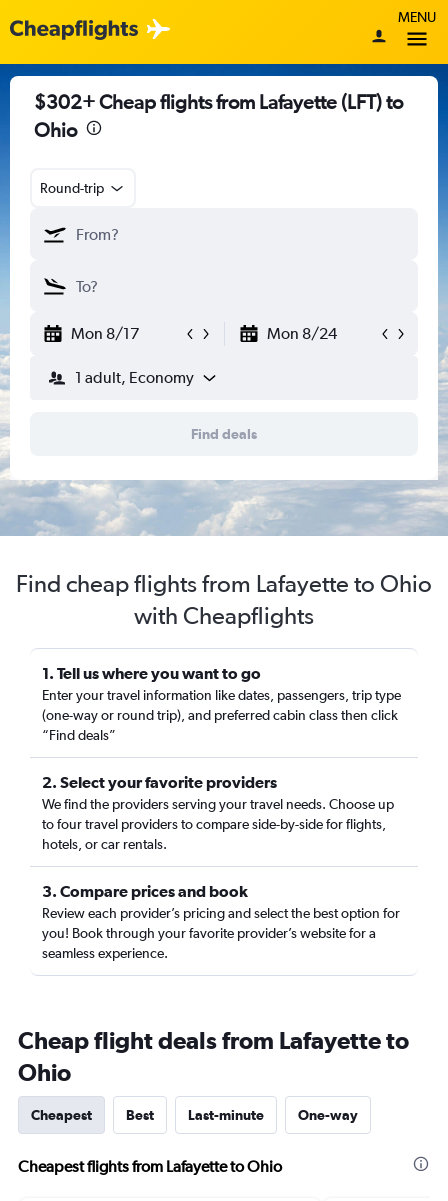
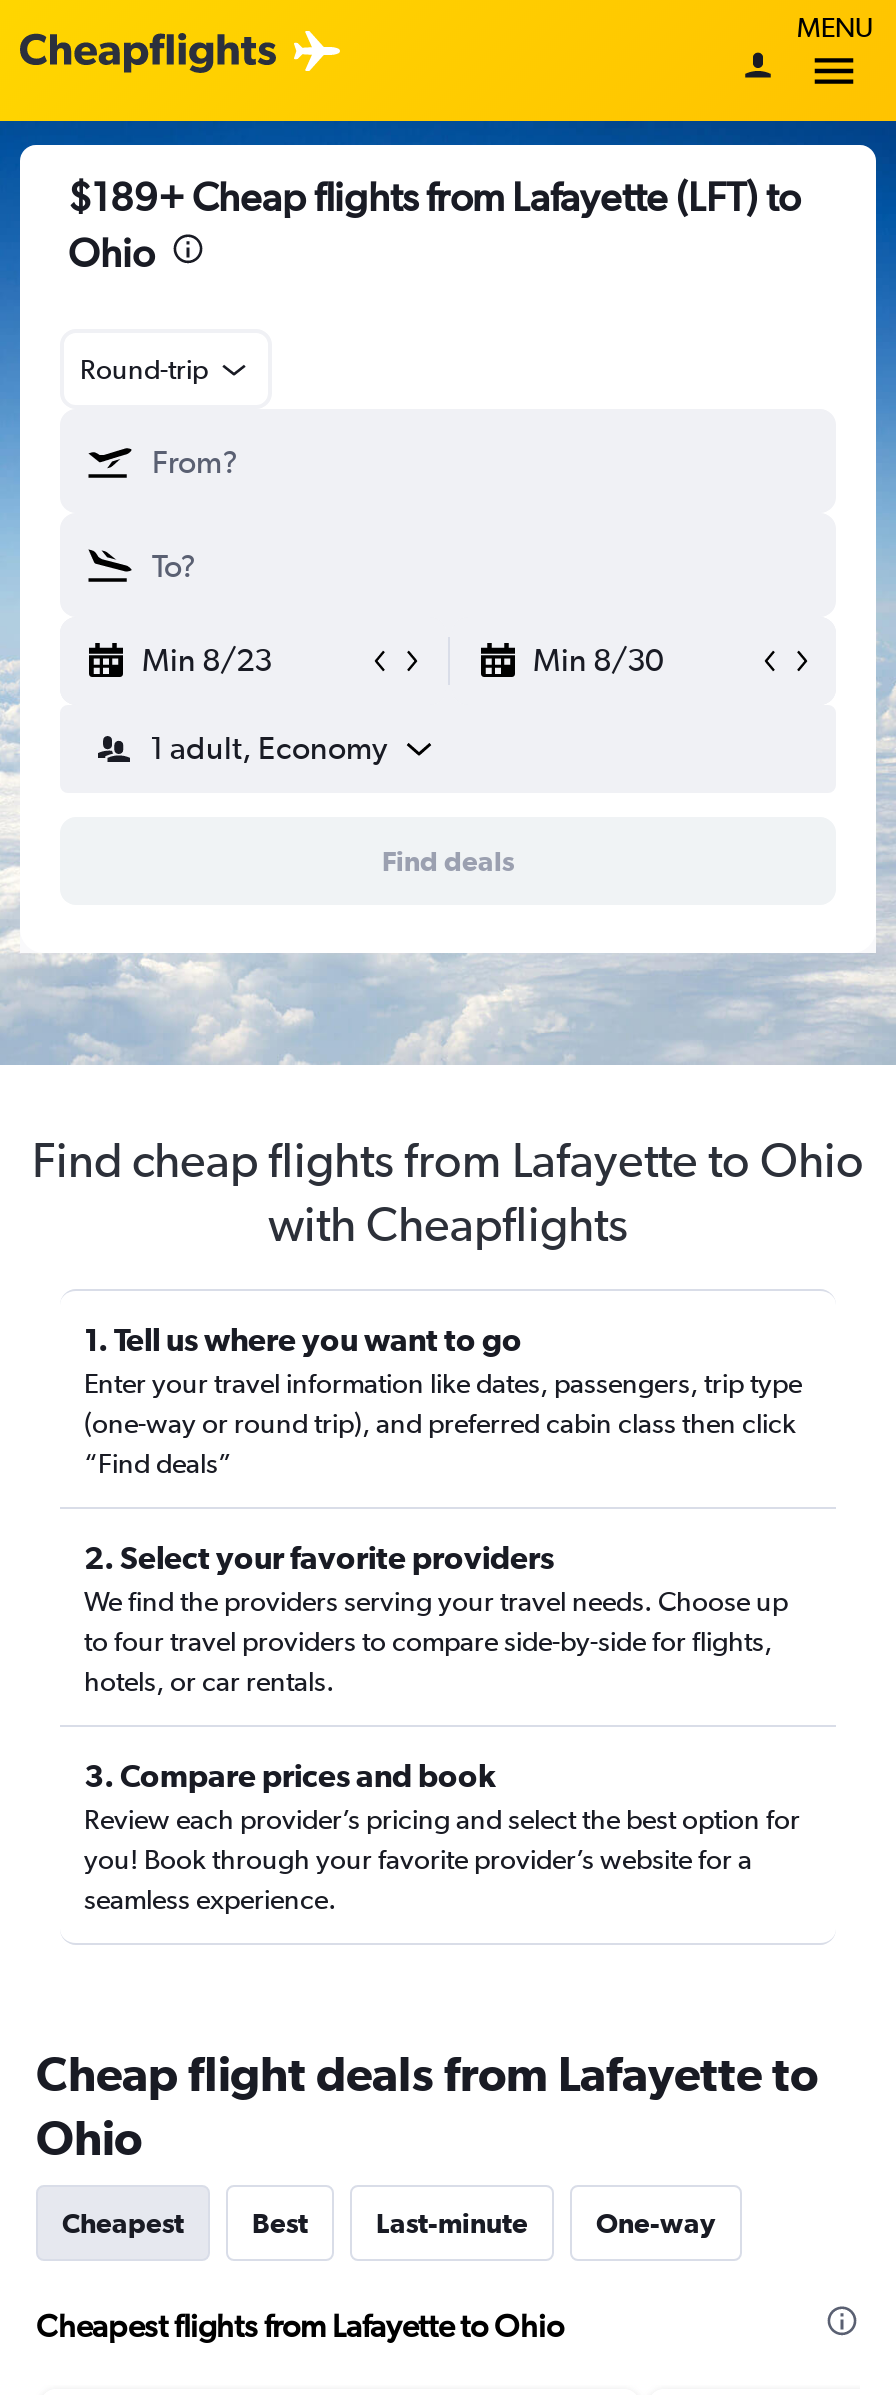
- $302+ Cheap flights from Lafayette (LFT) to
+ $189+ Cheap flights from Lafayette (LFT) to

- Mon 8/17
- Mon 8/24
+ Min 8/23
+ Min 8/30
